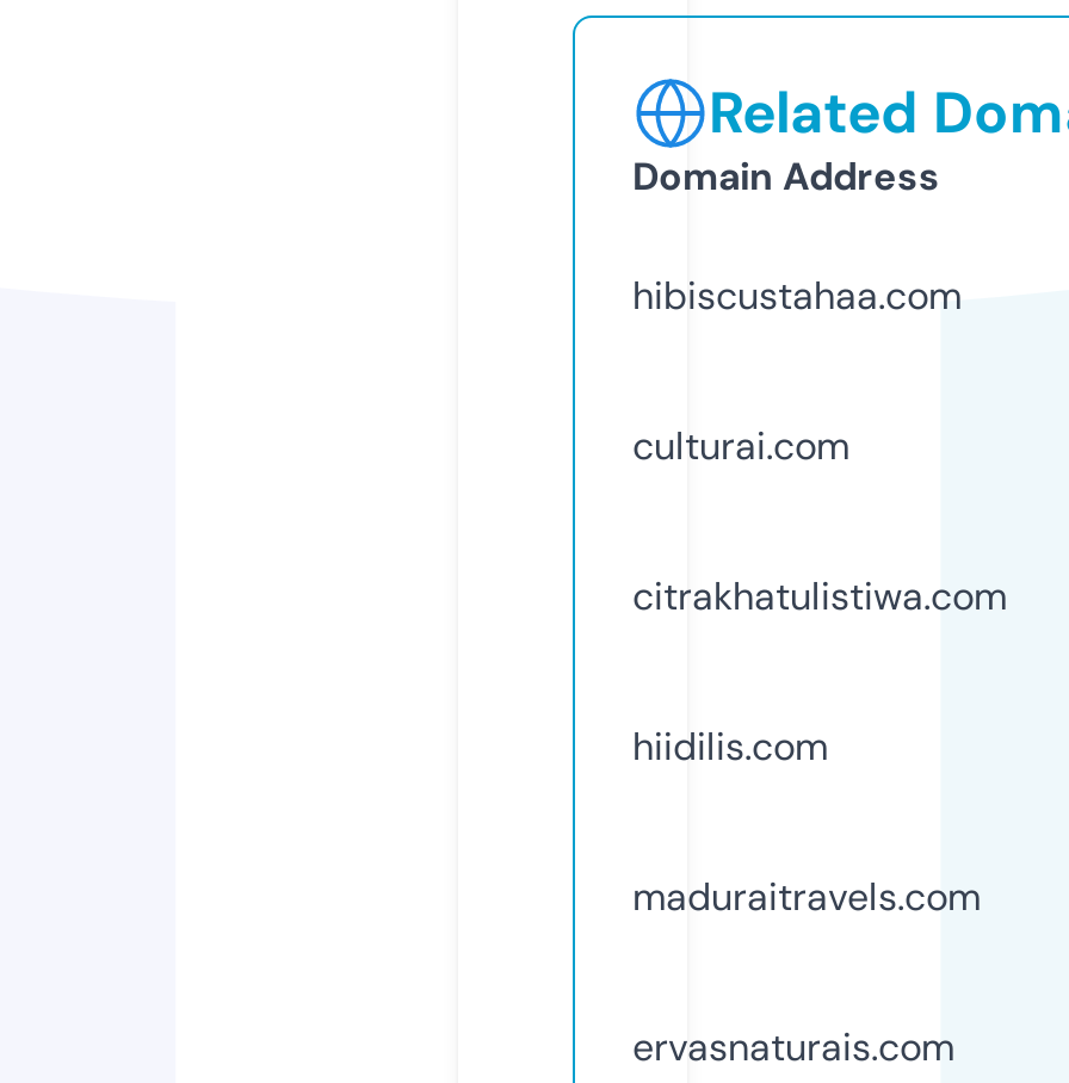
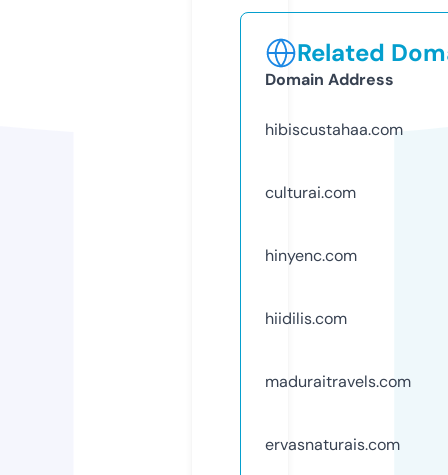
- citrakhatulistiwa.com
+ hinyenc.com
